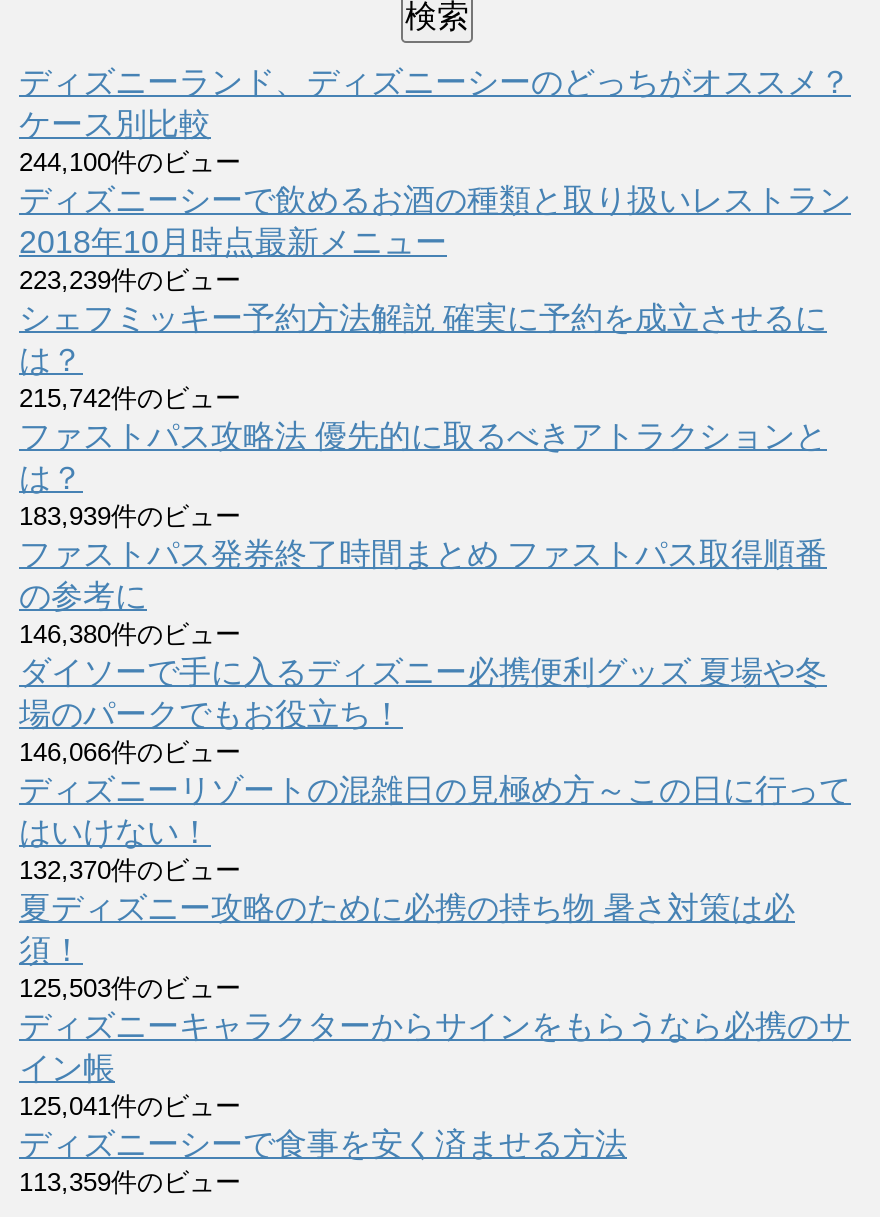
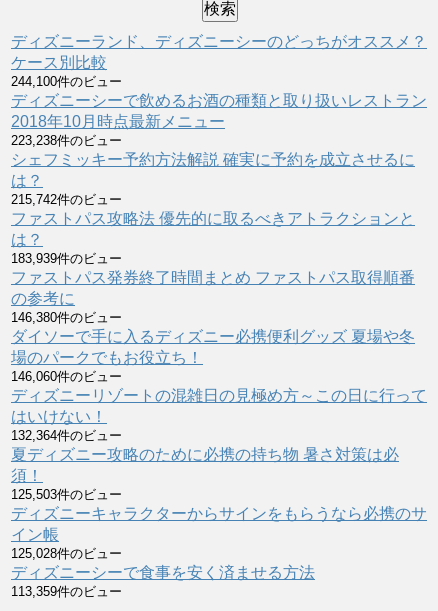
- 223,239件のビュー
+ 223,238件のビュー

- 146,066件のビュー
+ 146,060件のビュー

- 132,370件のビュー
+ 132,364件のビュー

- 125,041件のビュー
+ 125,028件のビュー
